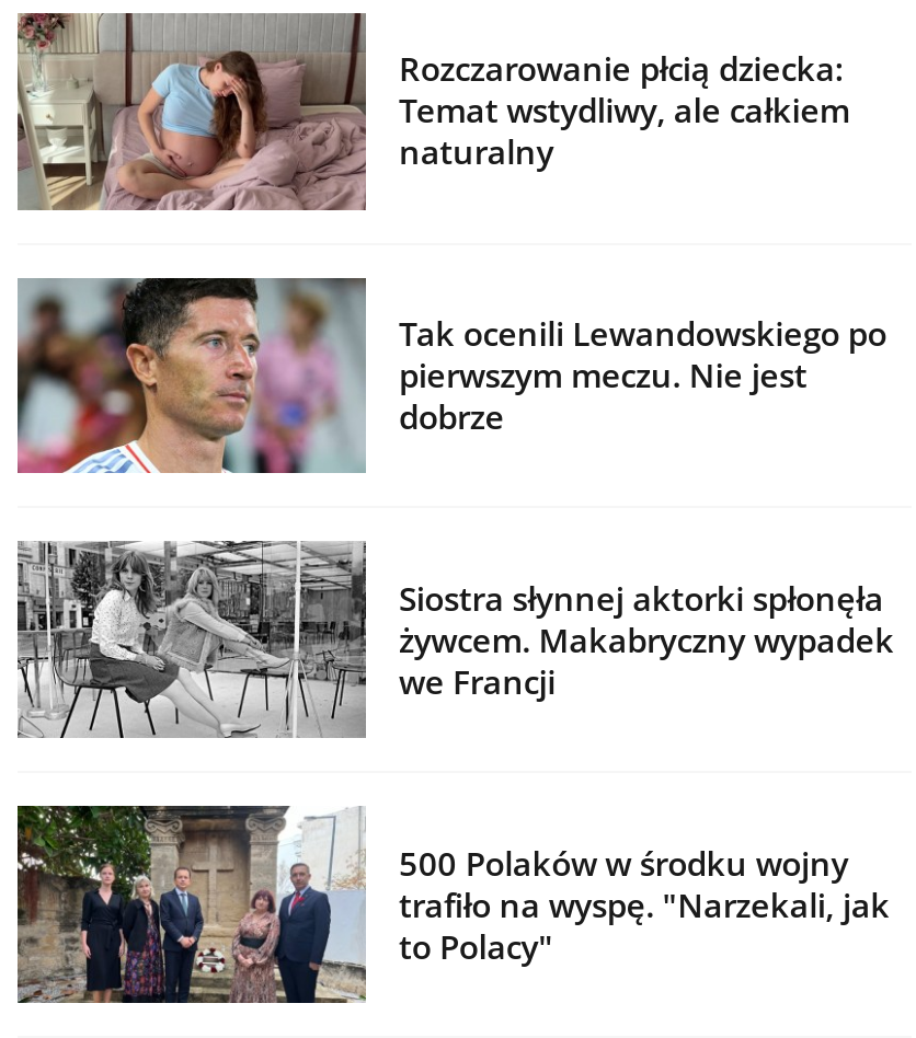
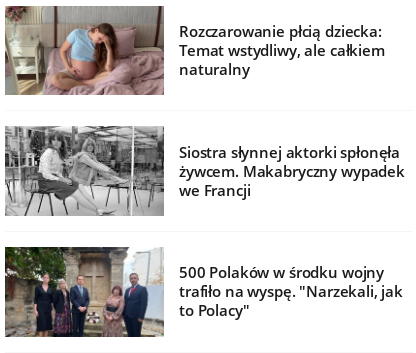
- [image]
- Tak ocenili Lewandowskiego po
- pierwszym meczu. Nie jest
- dobrze
